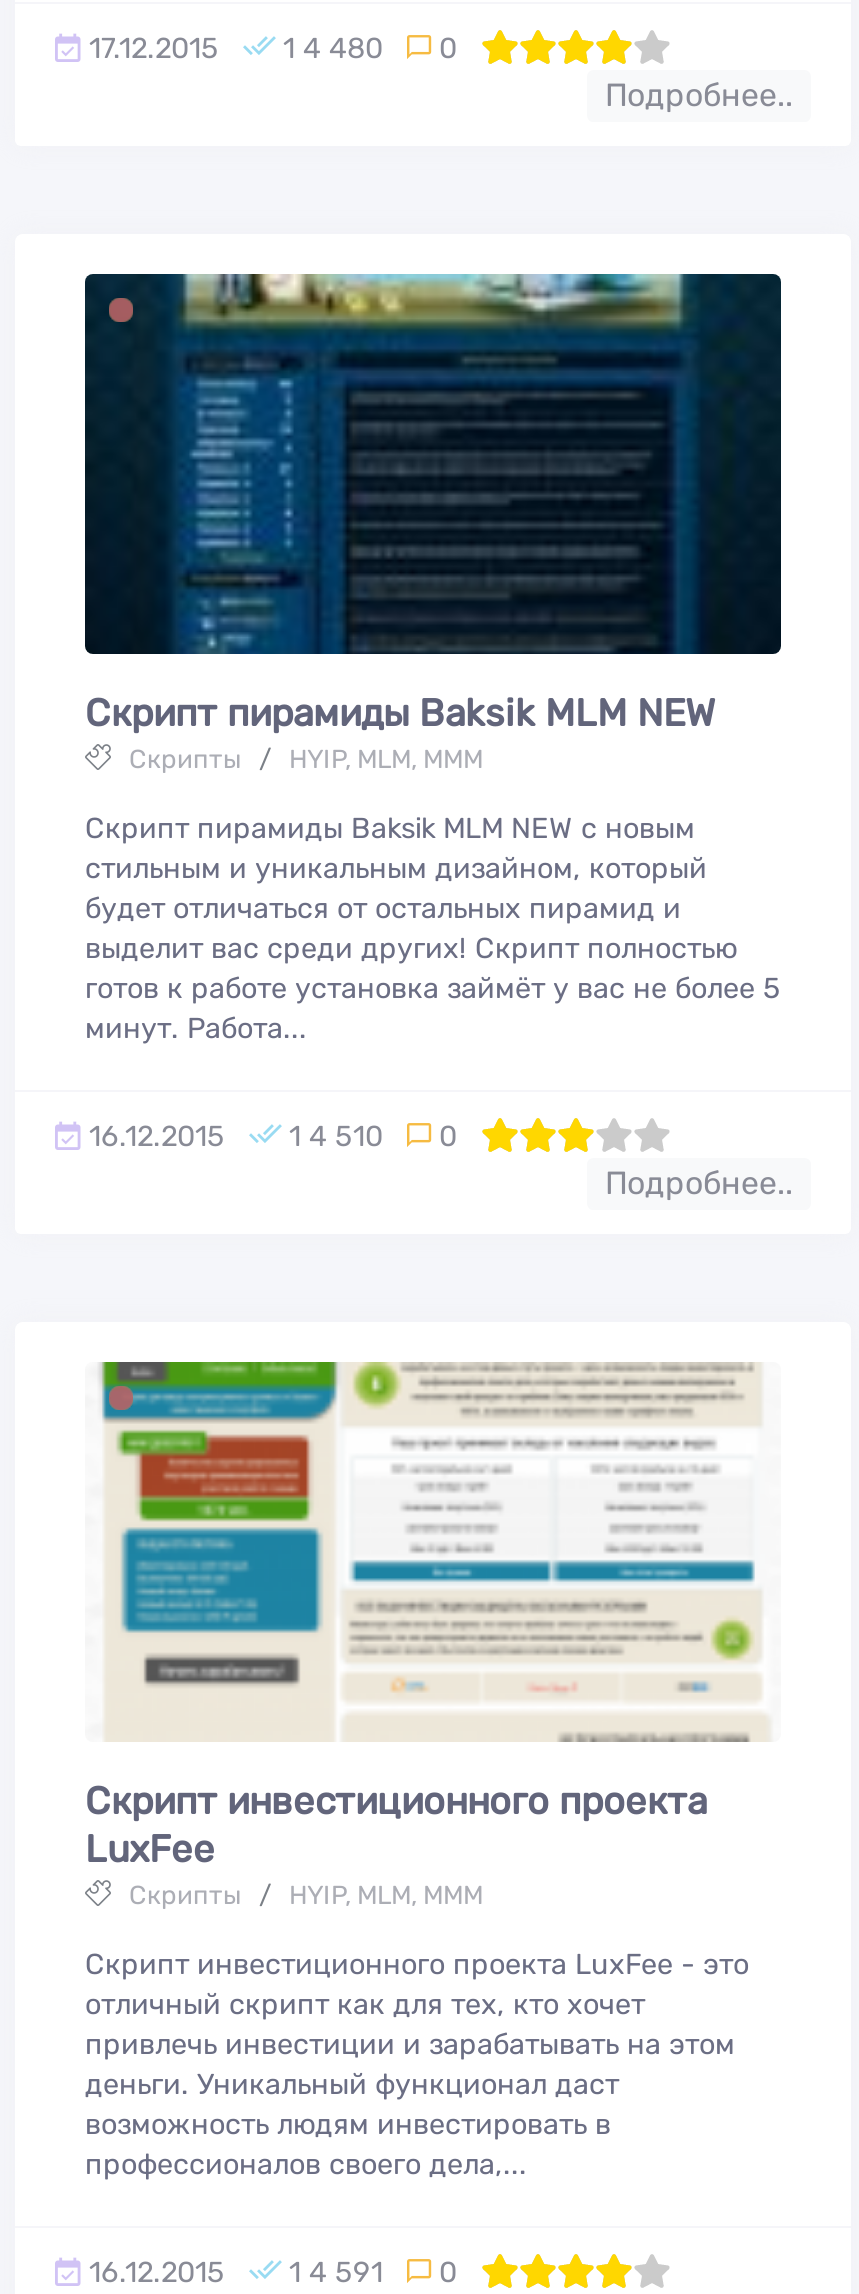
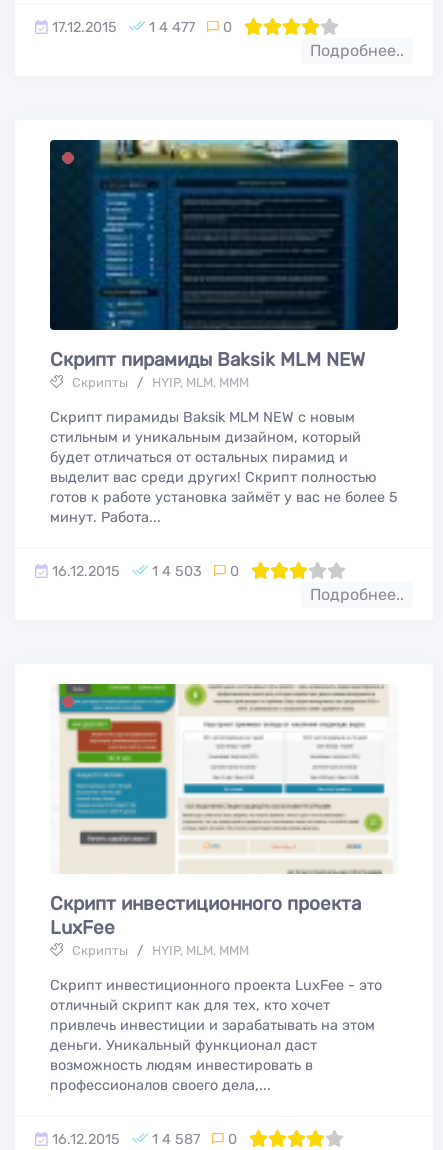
- 1 4 480
+ 1 4 477

- 1 4 510
+ 1 4 503

- 1 4 591
+ 1 4 587
